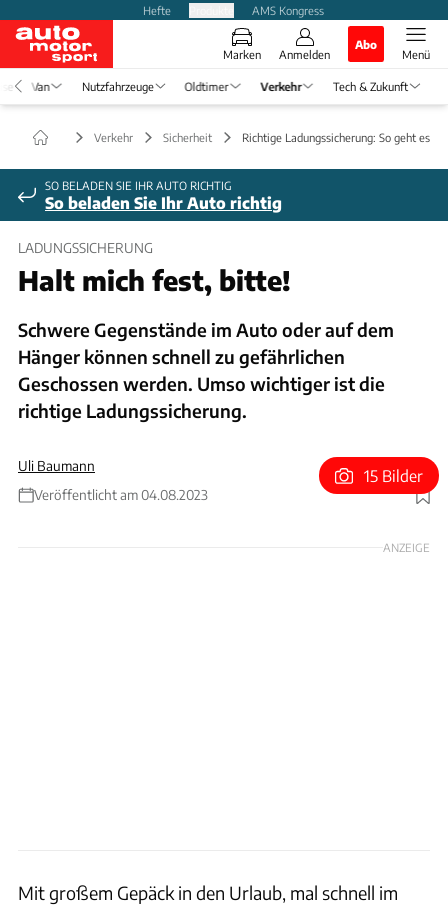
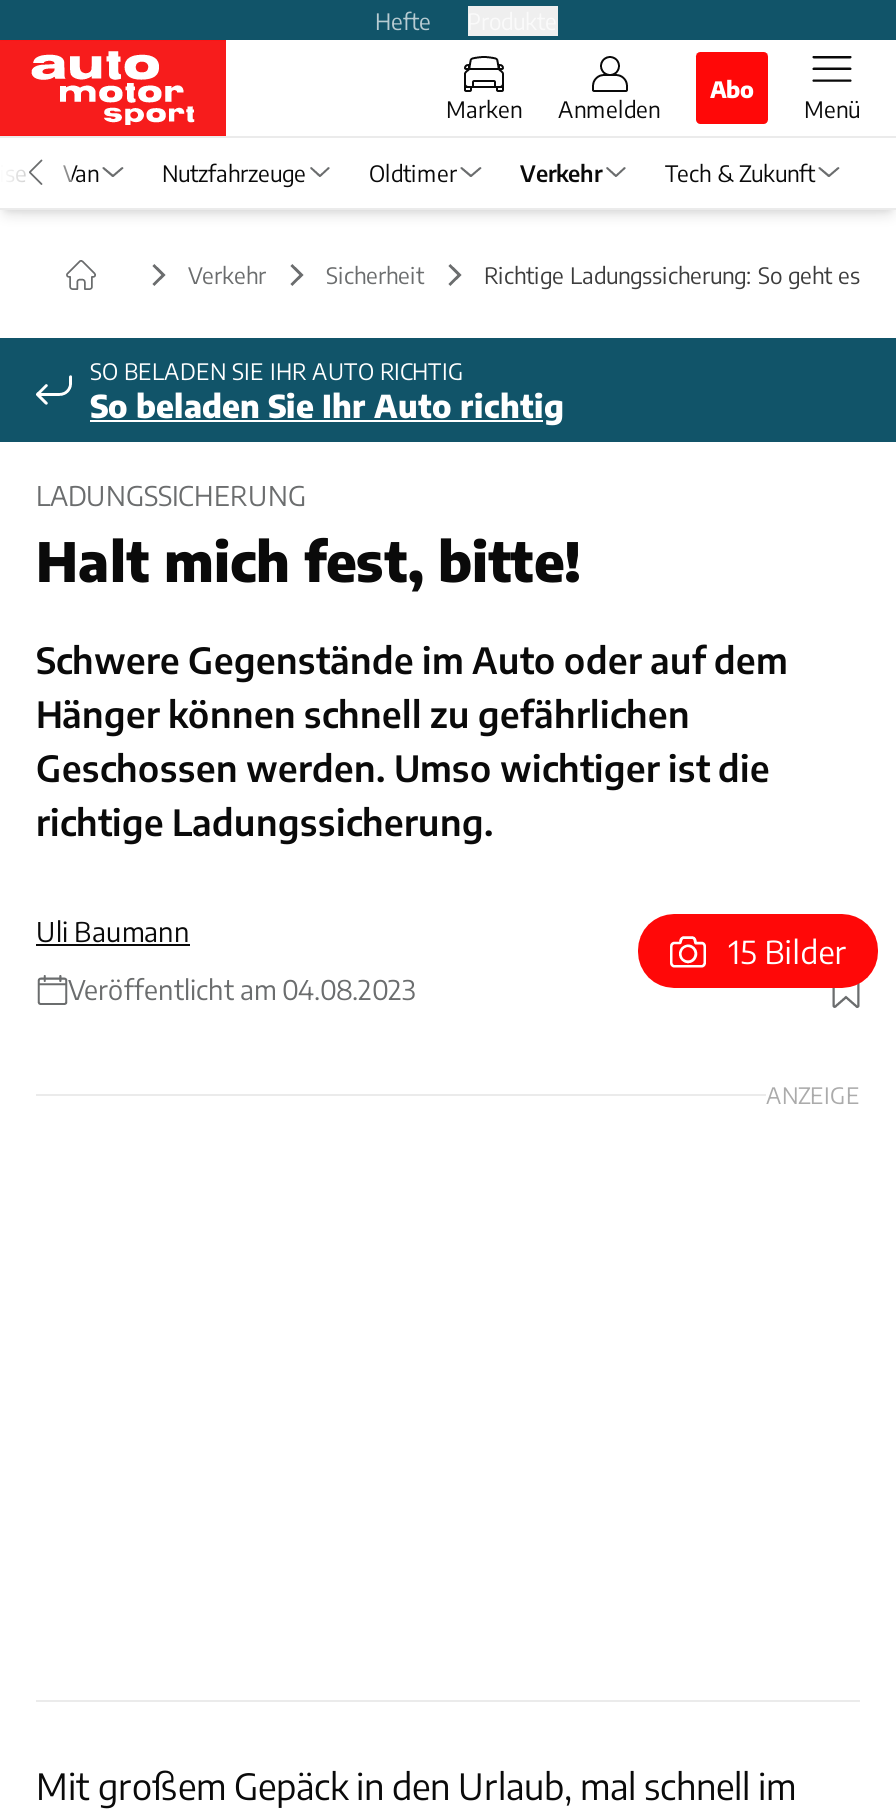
- AMS Kongress
